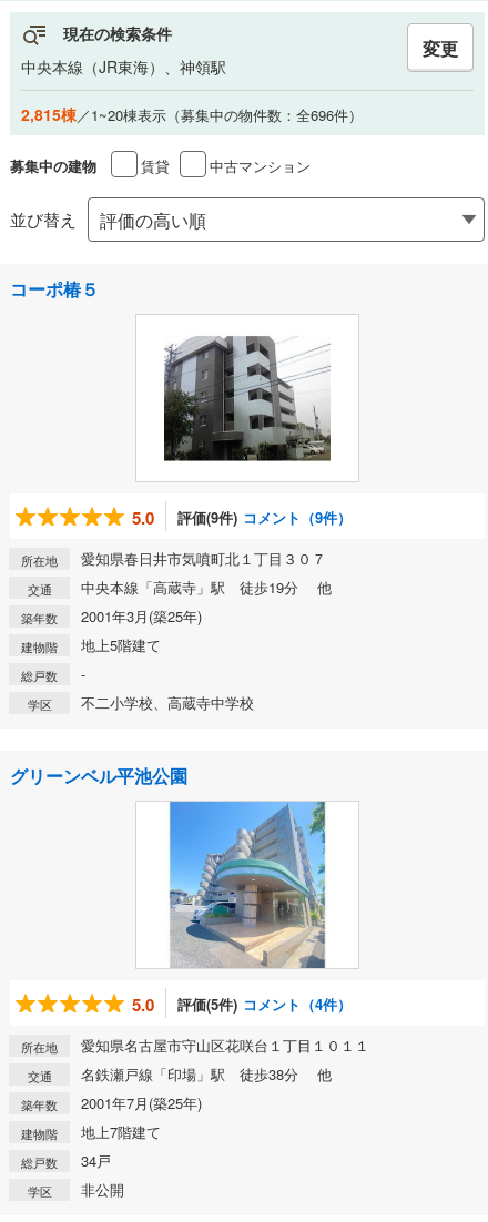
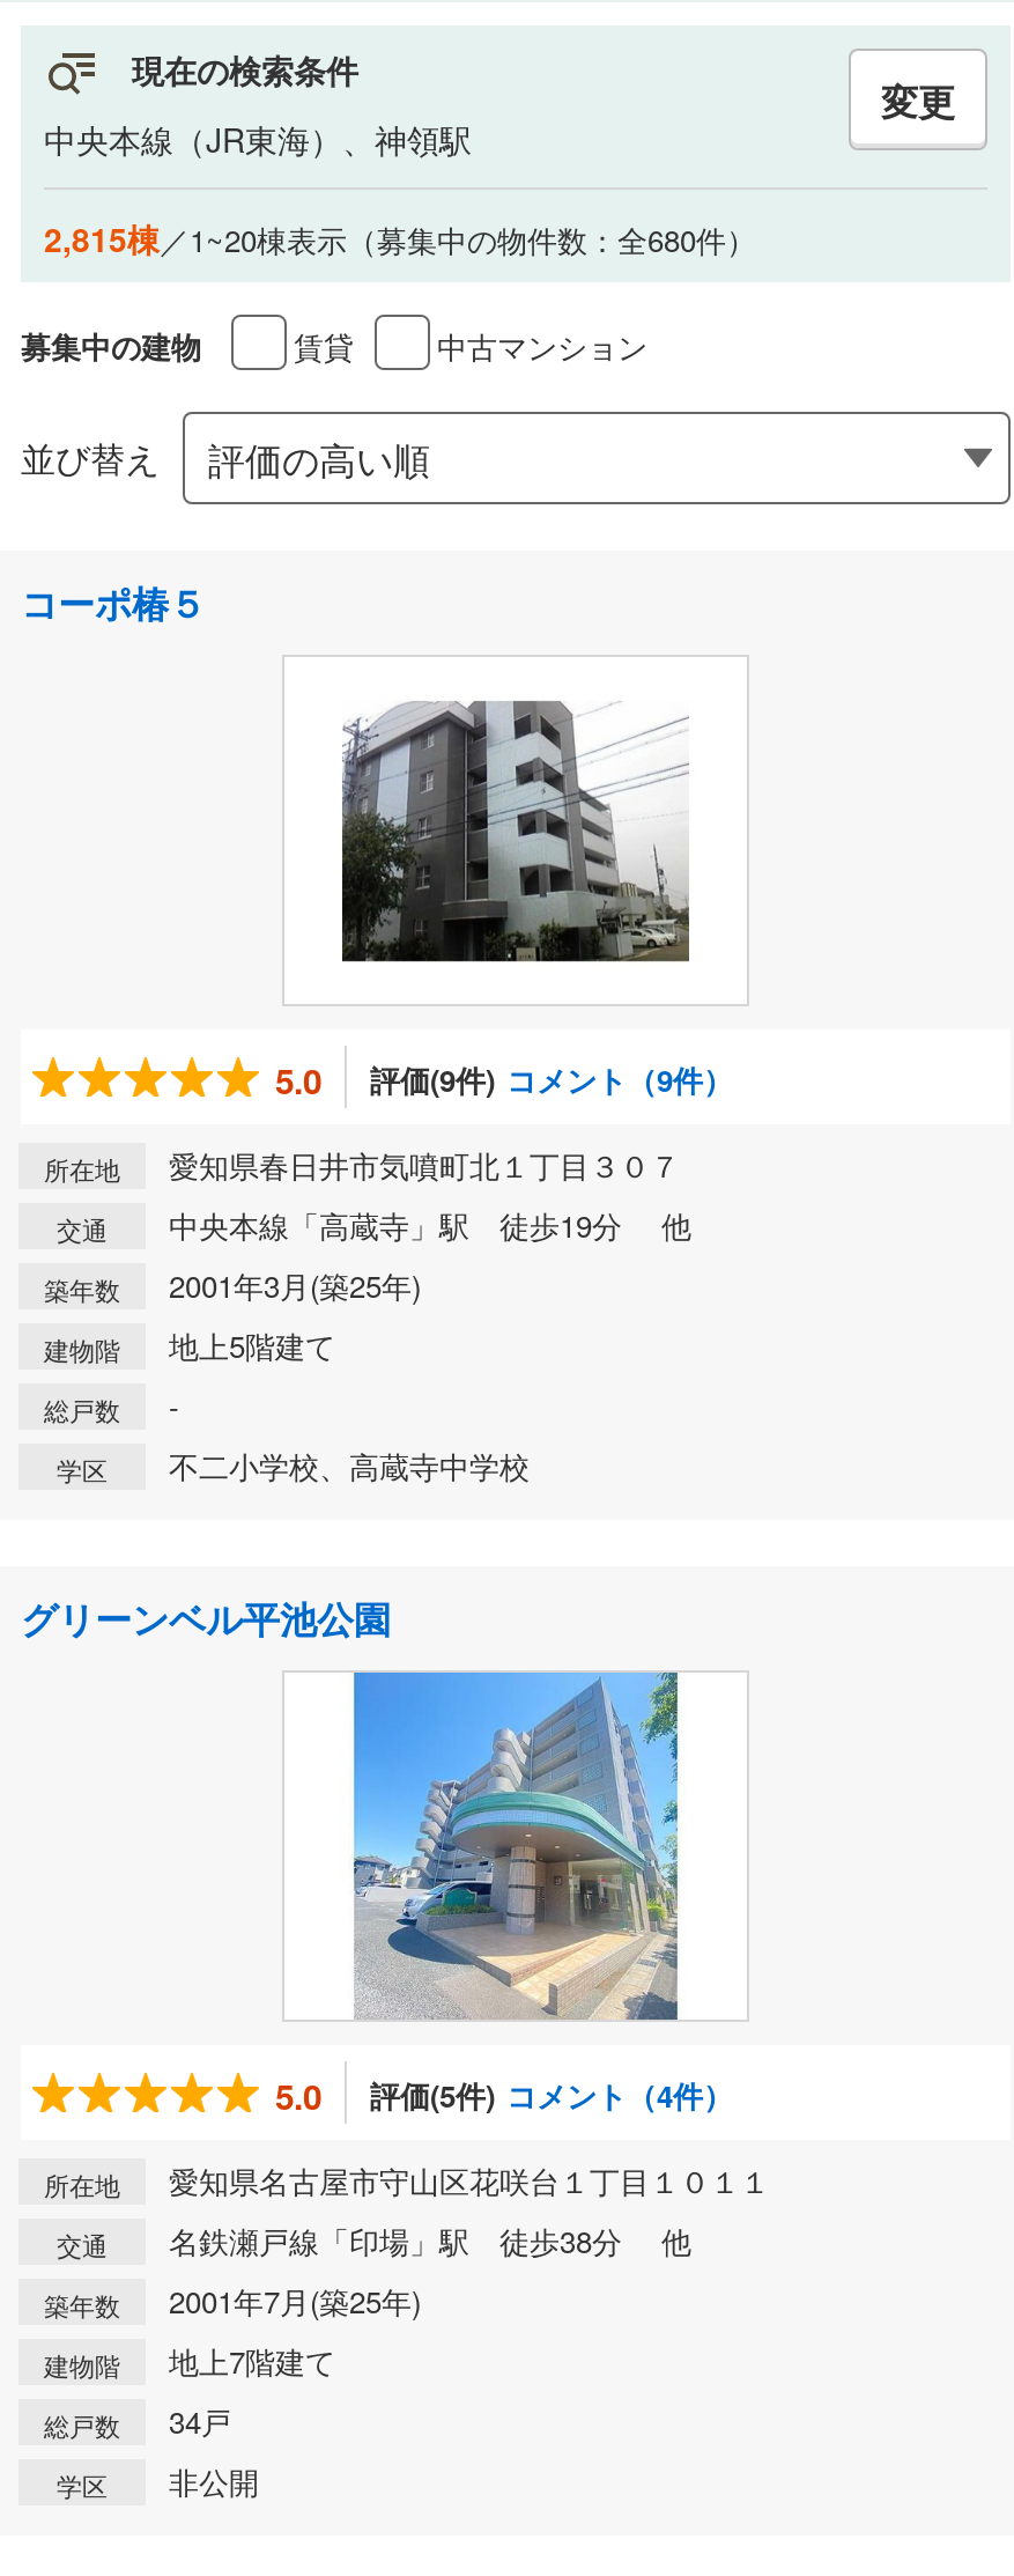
- 2,815棟／1~20棟表示（募集中の物件数：全696件）
+ 2,815棟／1~20棟表示（募集中の物件数：全680件）
